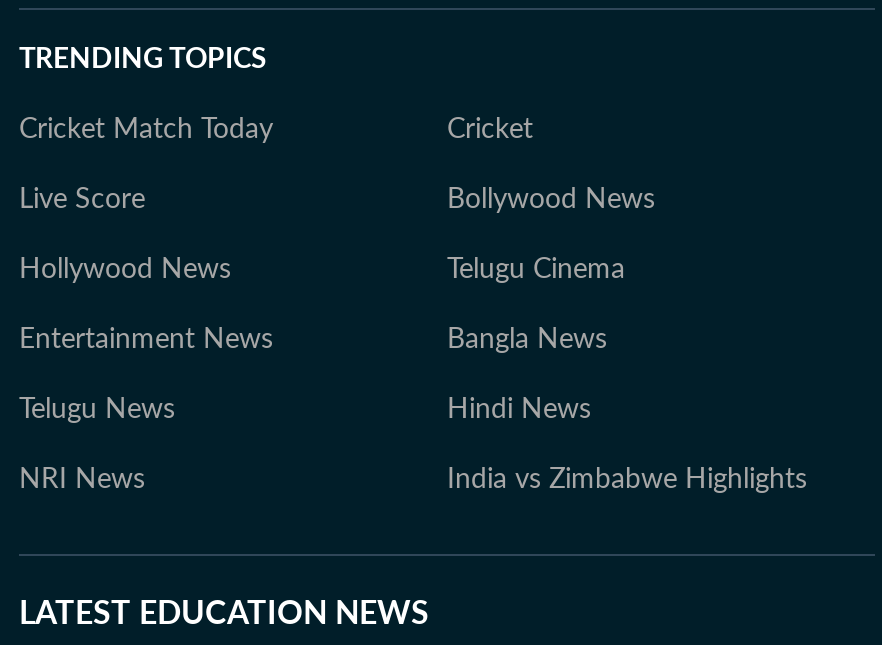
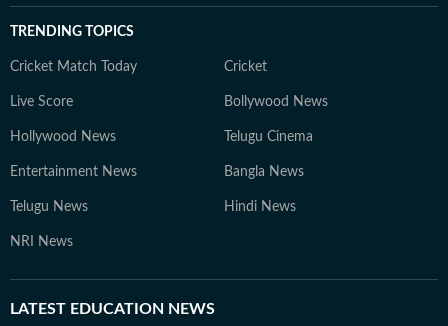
- India vs Zimbabwe Highlights
